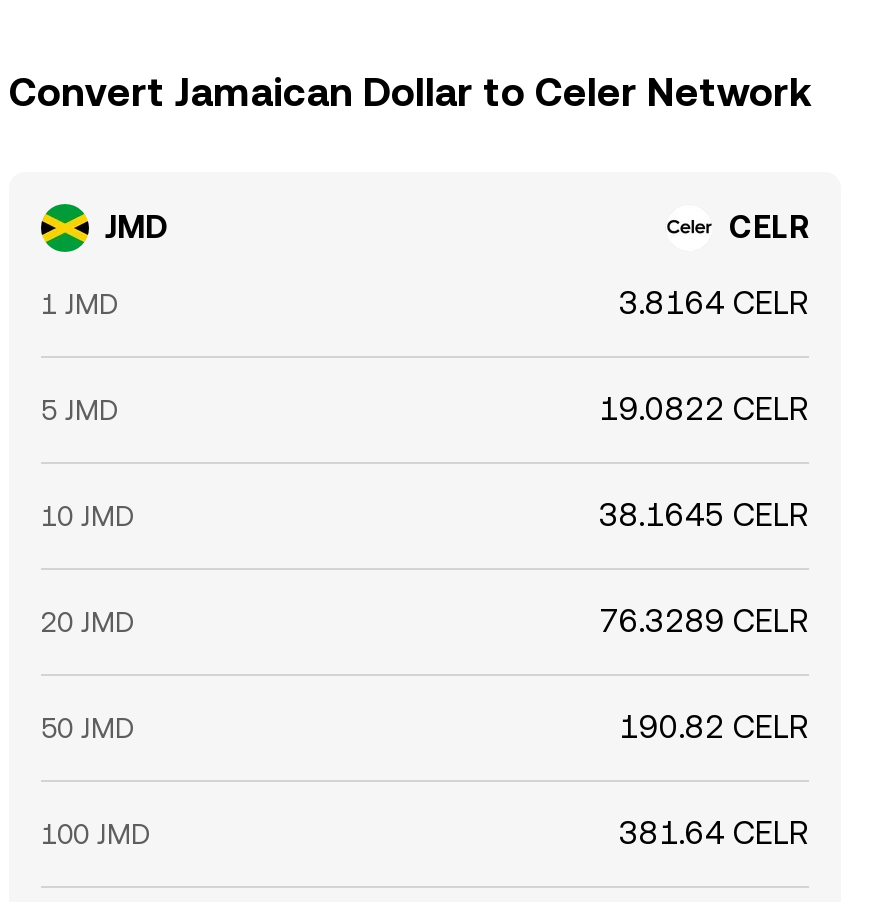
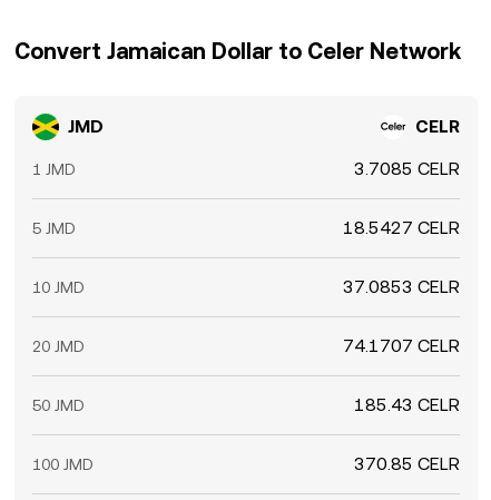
- 3.8164 CELR
+ 3.7085 CELR

- 19.0822 CELR
+ 18.5427 CELR

- 38.1645 CELR
+ 37.0853 CELR

- 76.3289 CELR
+ 74.1707 CELR

- 190.82 CELR
+ 185.43 CELR

- 381.64 CELR
+ 370.85 CELR
